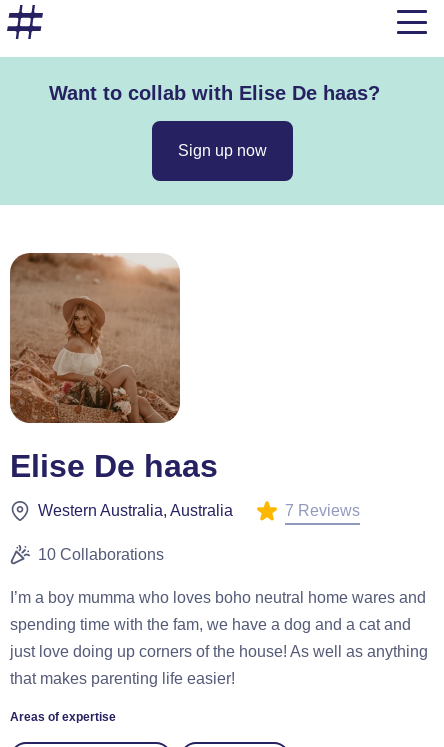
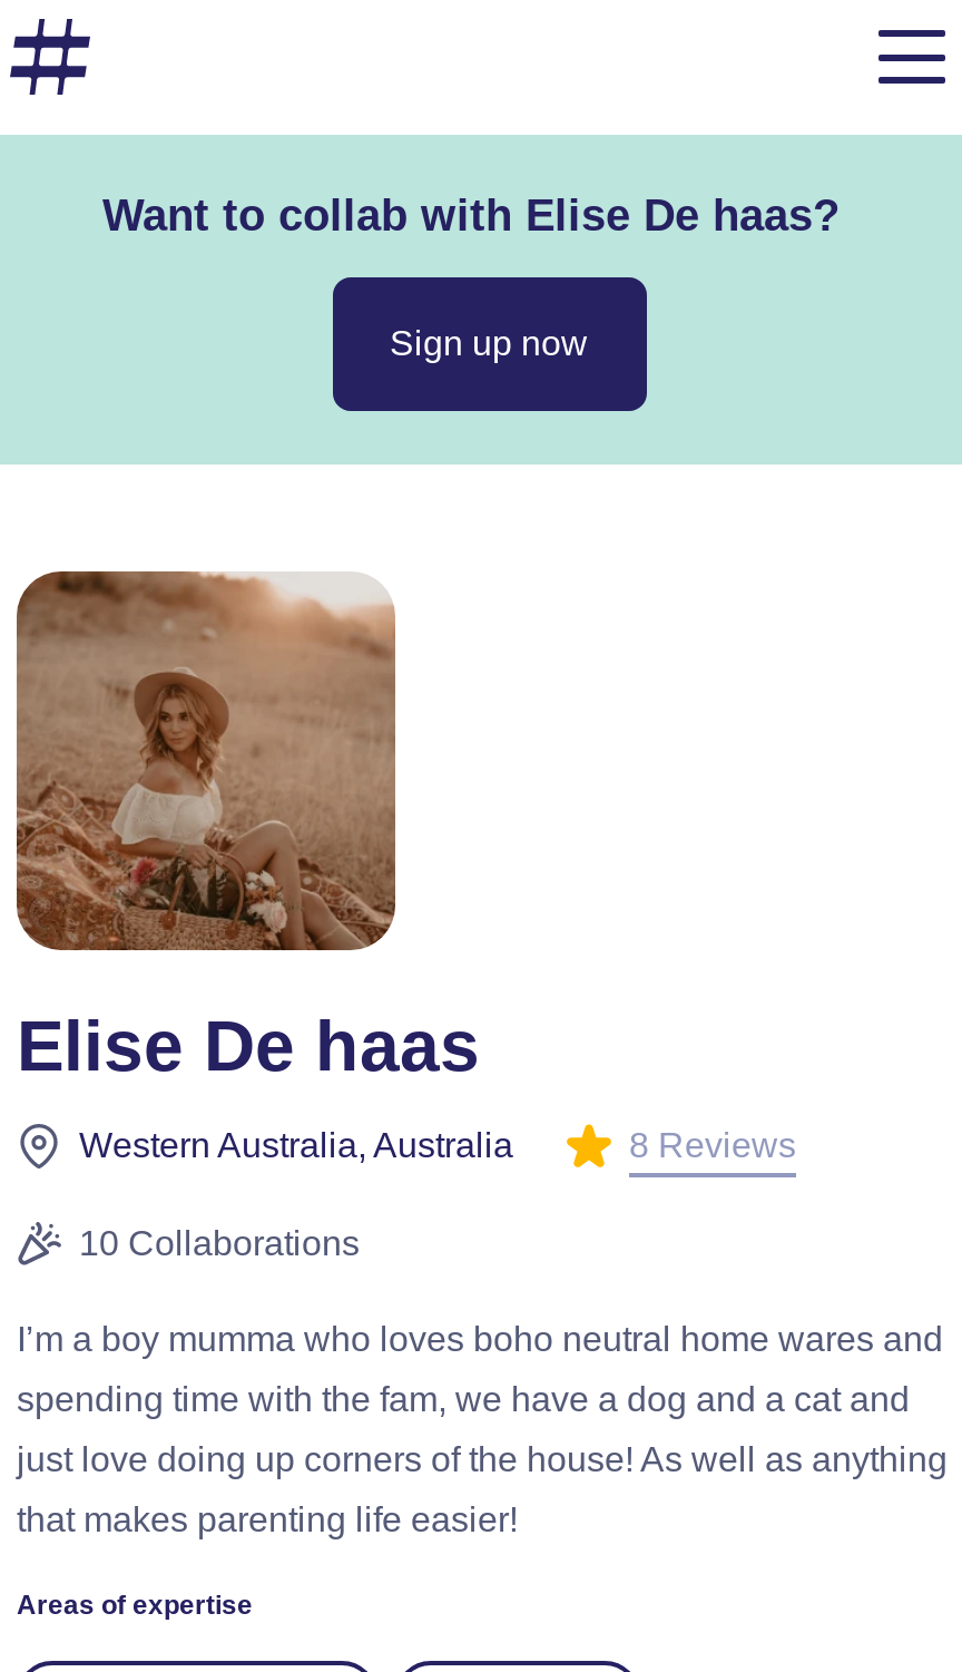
- 7 Reviews
+ 8 Reviews
